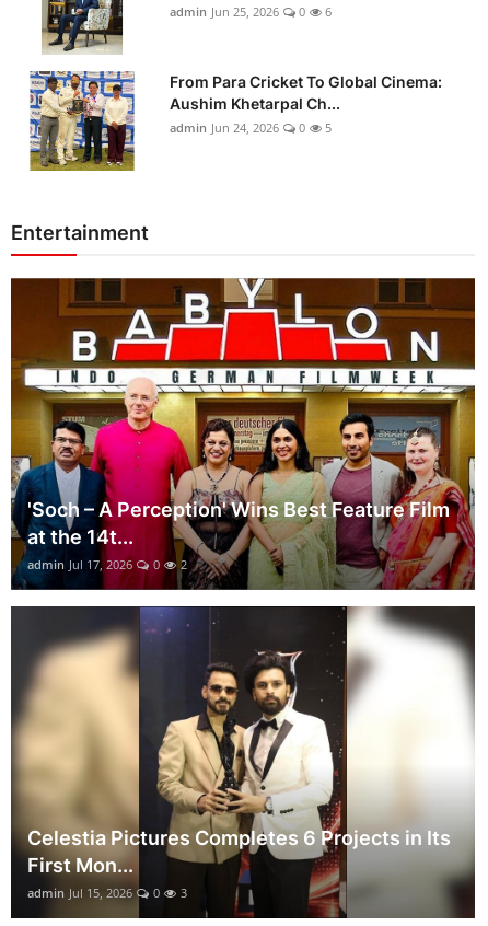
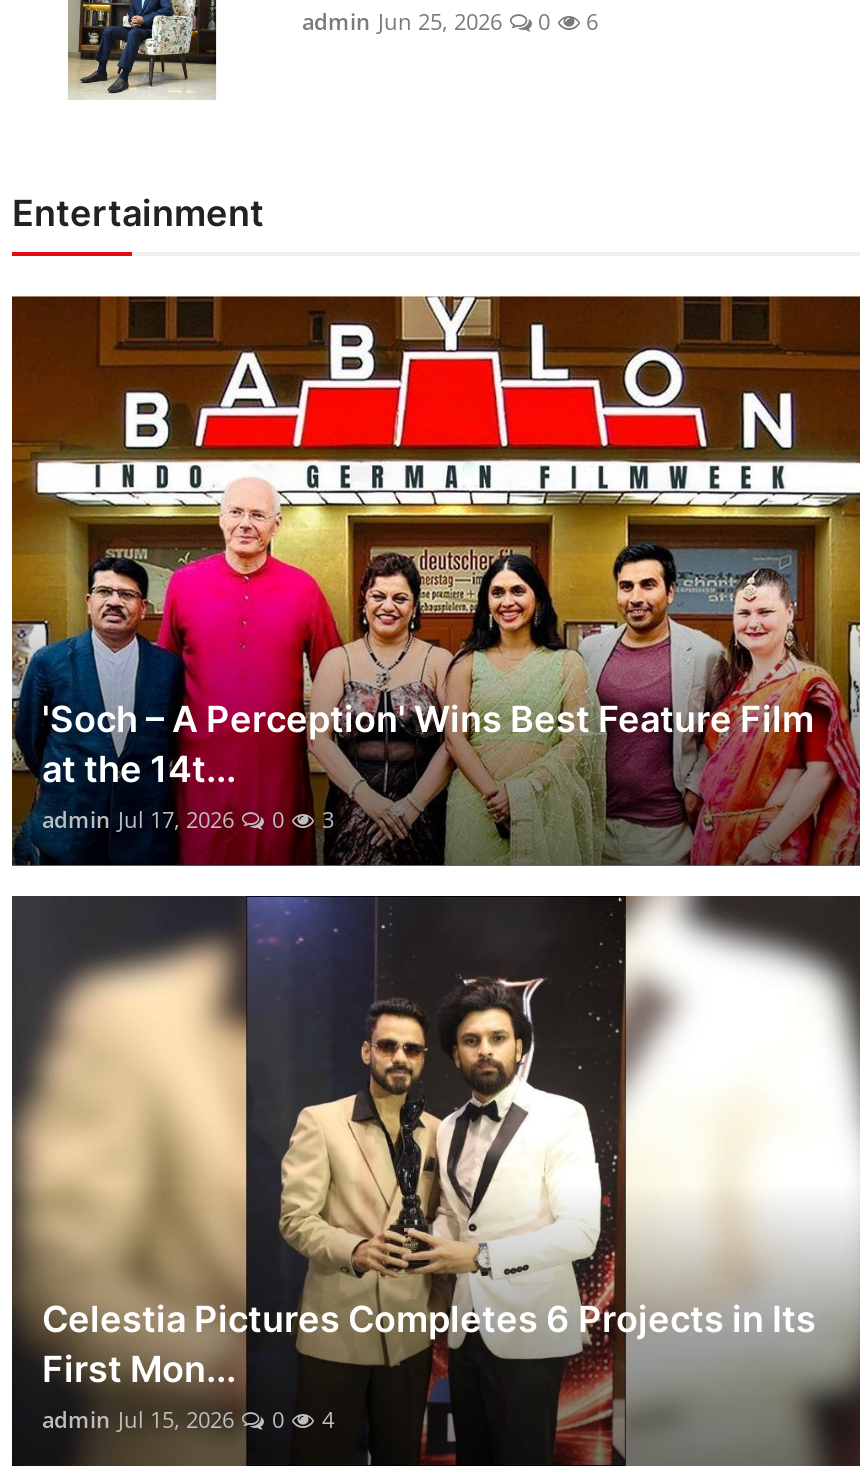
- [image]
- From Para Cricket To Global Cinema:
- Aushim Khetarpal Ch...
- admin Jun 24, 2026
- 0
- 5

- admin Jul 17, 2026 0 2
+ admin Jul 17, 2026 0 3

- admin Jul 15, 2026 0 3
+ admin Jul 15, 2026 0 4
